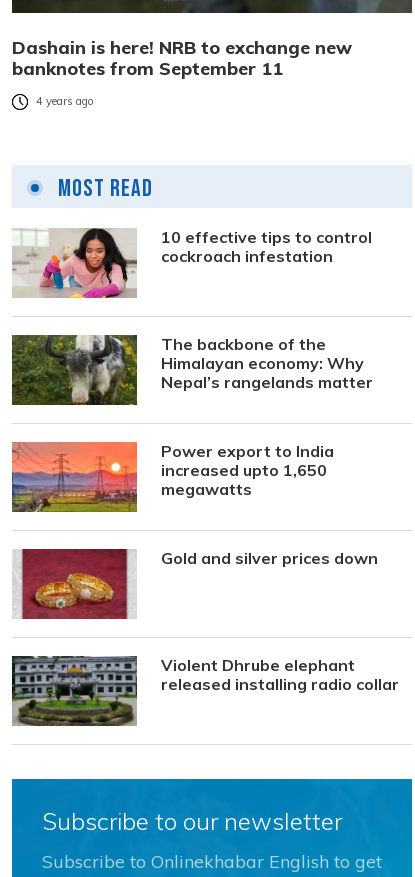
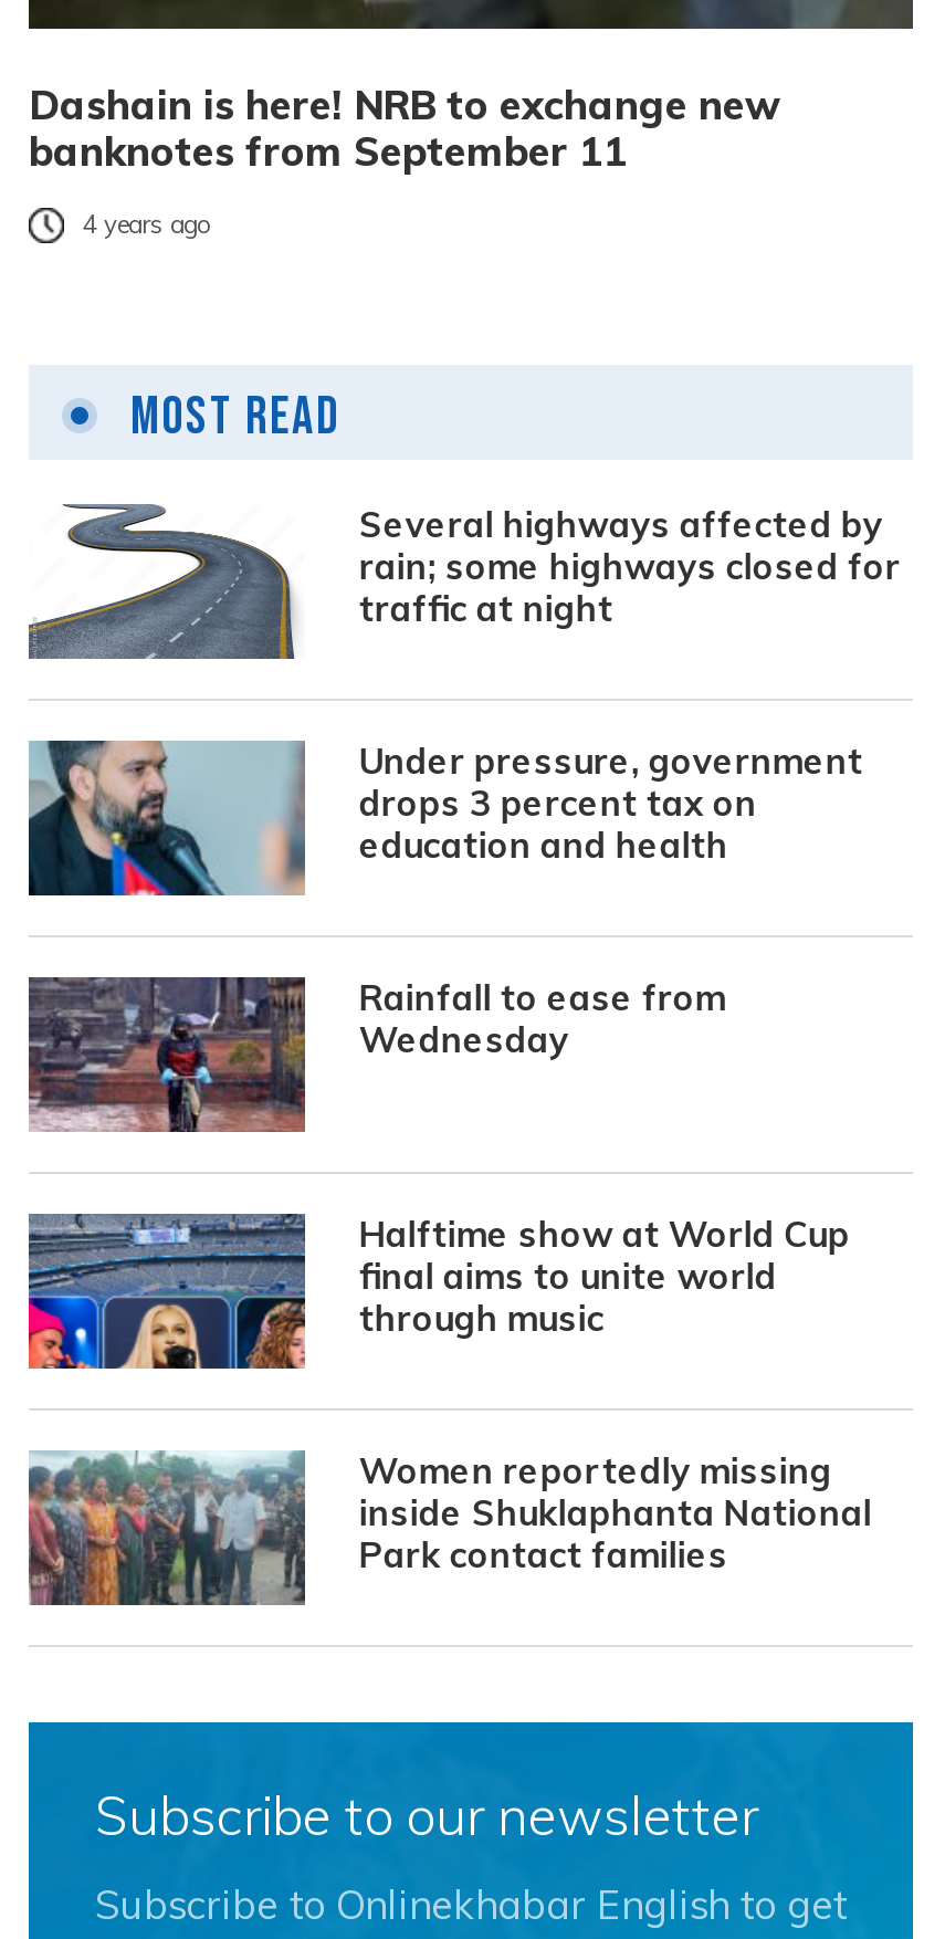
- [image]
- 10 effective tips to control
- cockroach infestation
+ [image]
+ Several highways affected by
+ rain; some highways closed for
+ traffic at night

- [image]
- The backbone of the
- Himalayan economy: Why
- Nepal’s rangelands matter
+ [image]
+ Under pressure, government
+ drops 3 percent tax on
+ education and health

- [image]
- Power export to India
- increased upto 1,650
- megawatts
+ [image]
+ Rainfall to ease from
+ Wednesday

- [image]
- Gold and silver prices down
+ [image]
+ Halftime show at World Cup
+ final aims to unite world
+ through music

- [image]
- Violent Dhrube elephant
- released installing radio collar
+ [image]
+ Women reportedly missing
+ inside Shuklaphanta National
+ Park contact families
